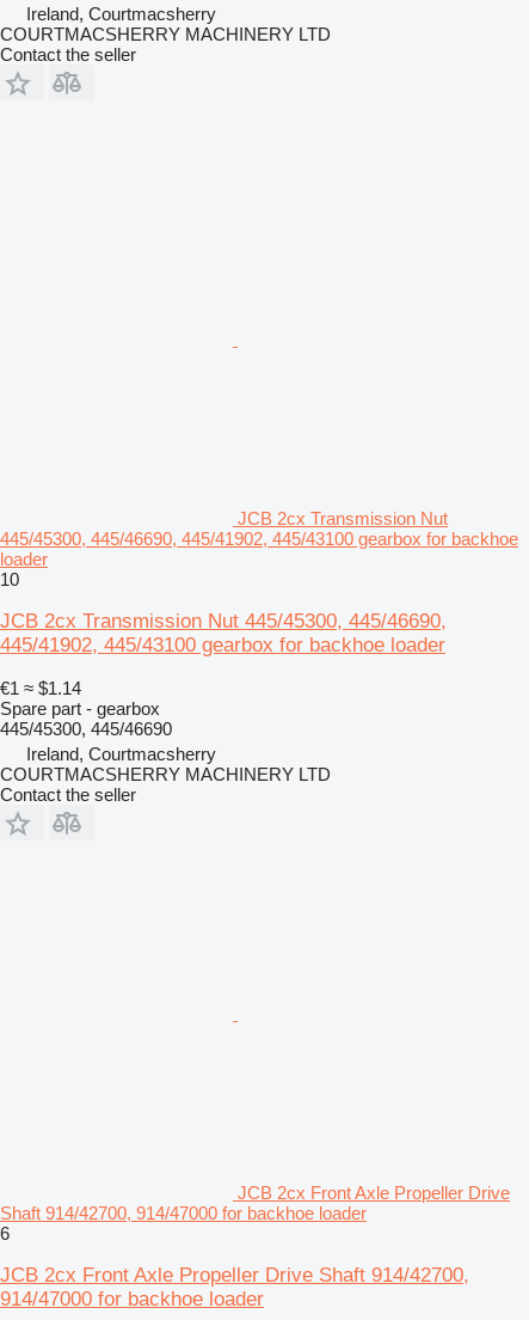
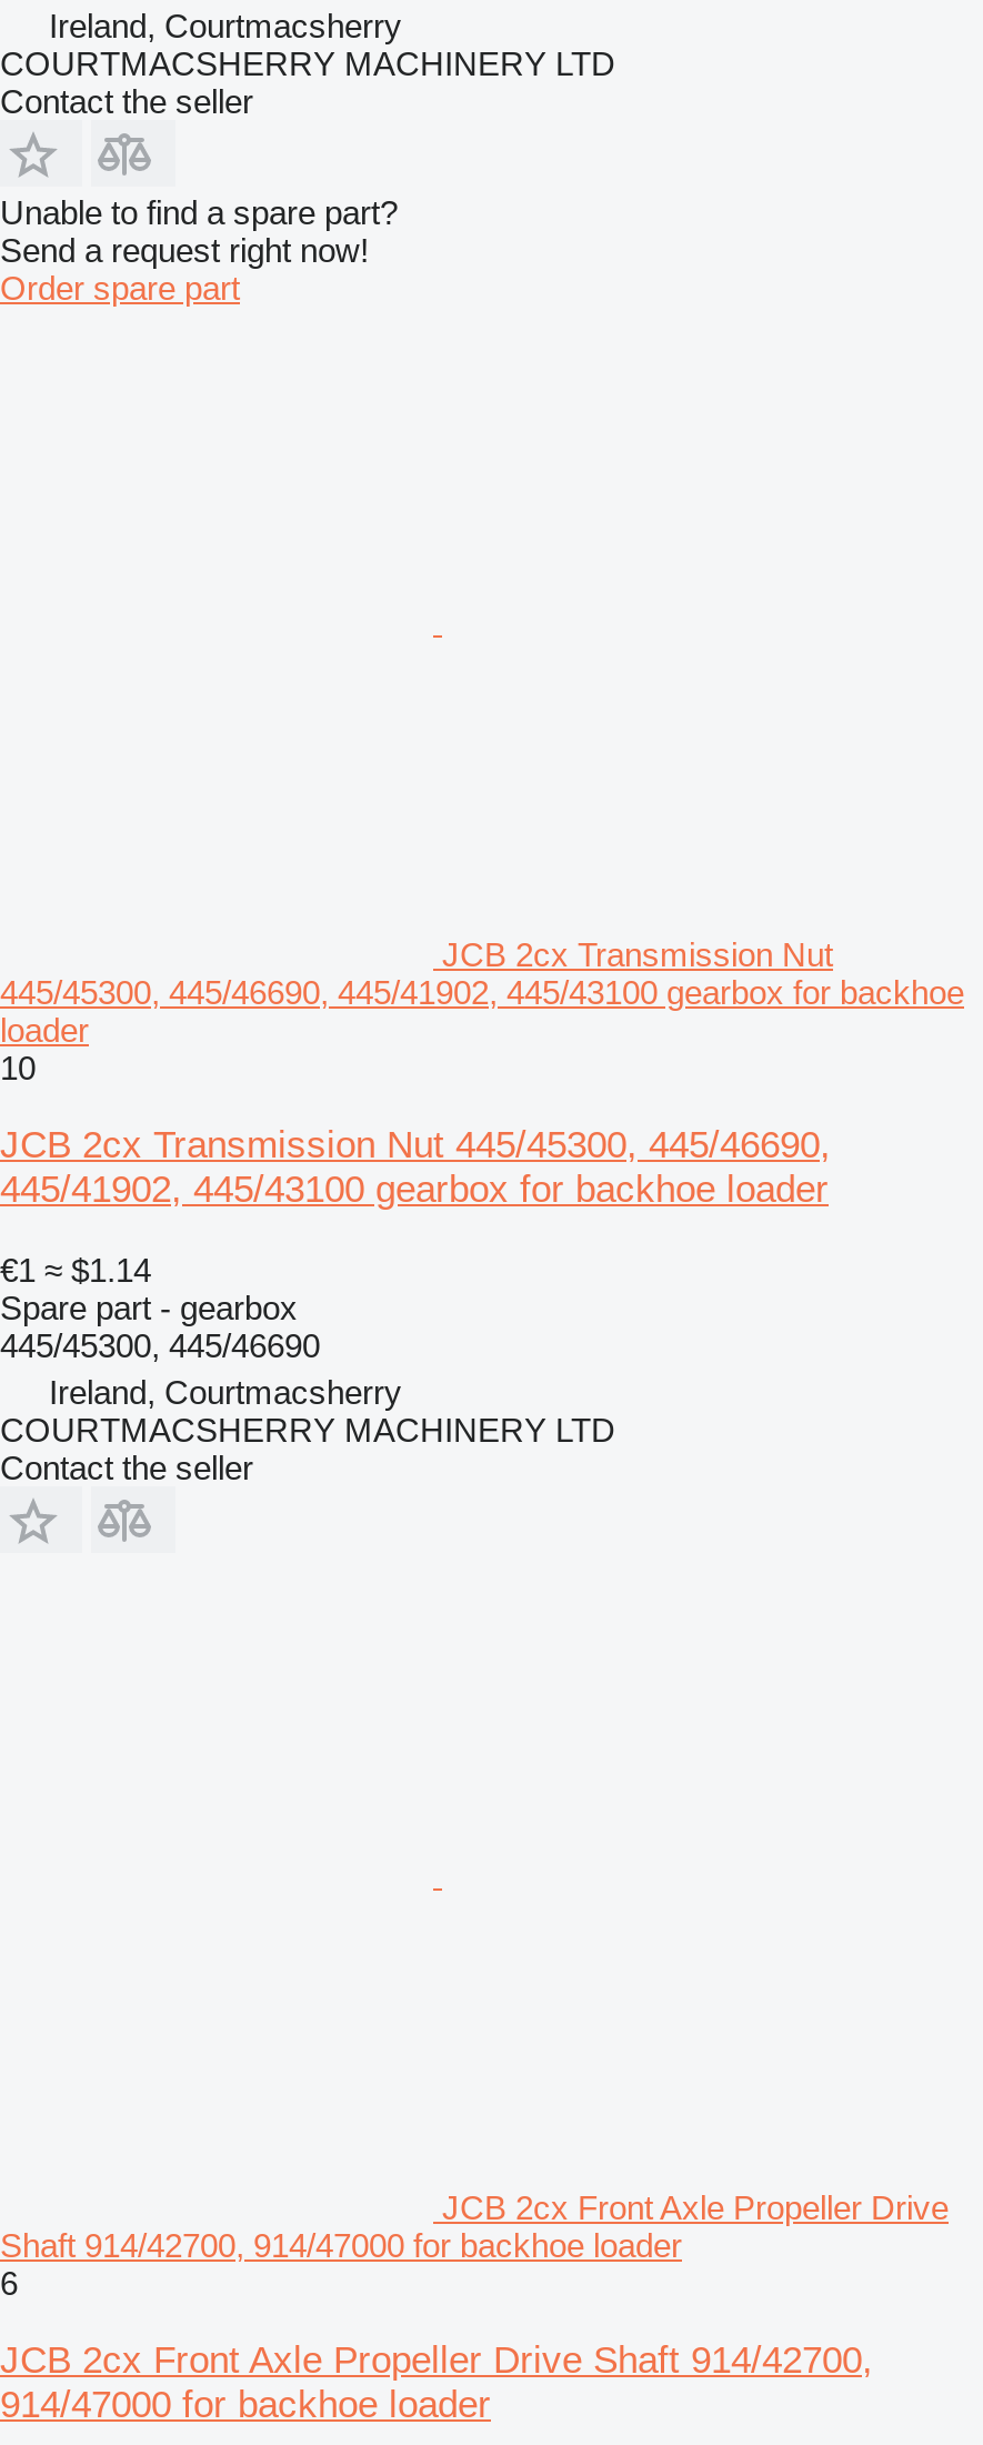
+ Unable to find a spare part?
+ Send a request right now!
+ Order spare part
